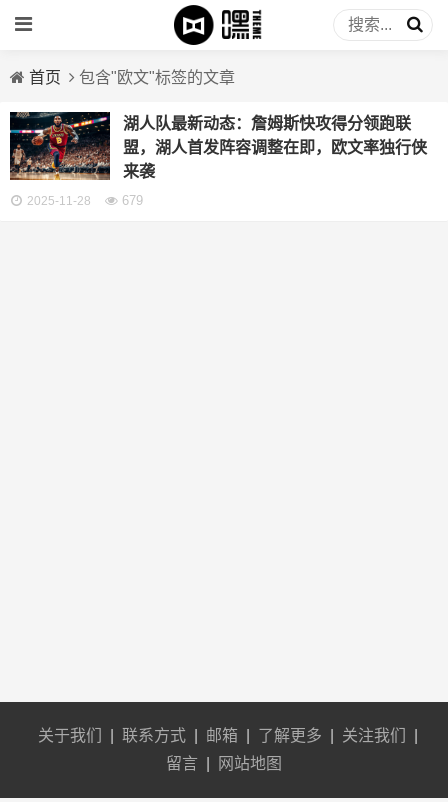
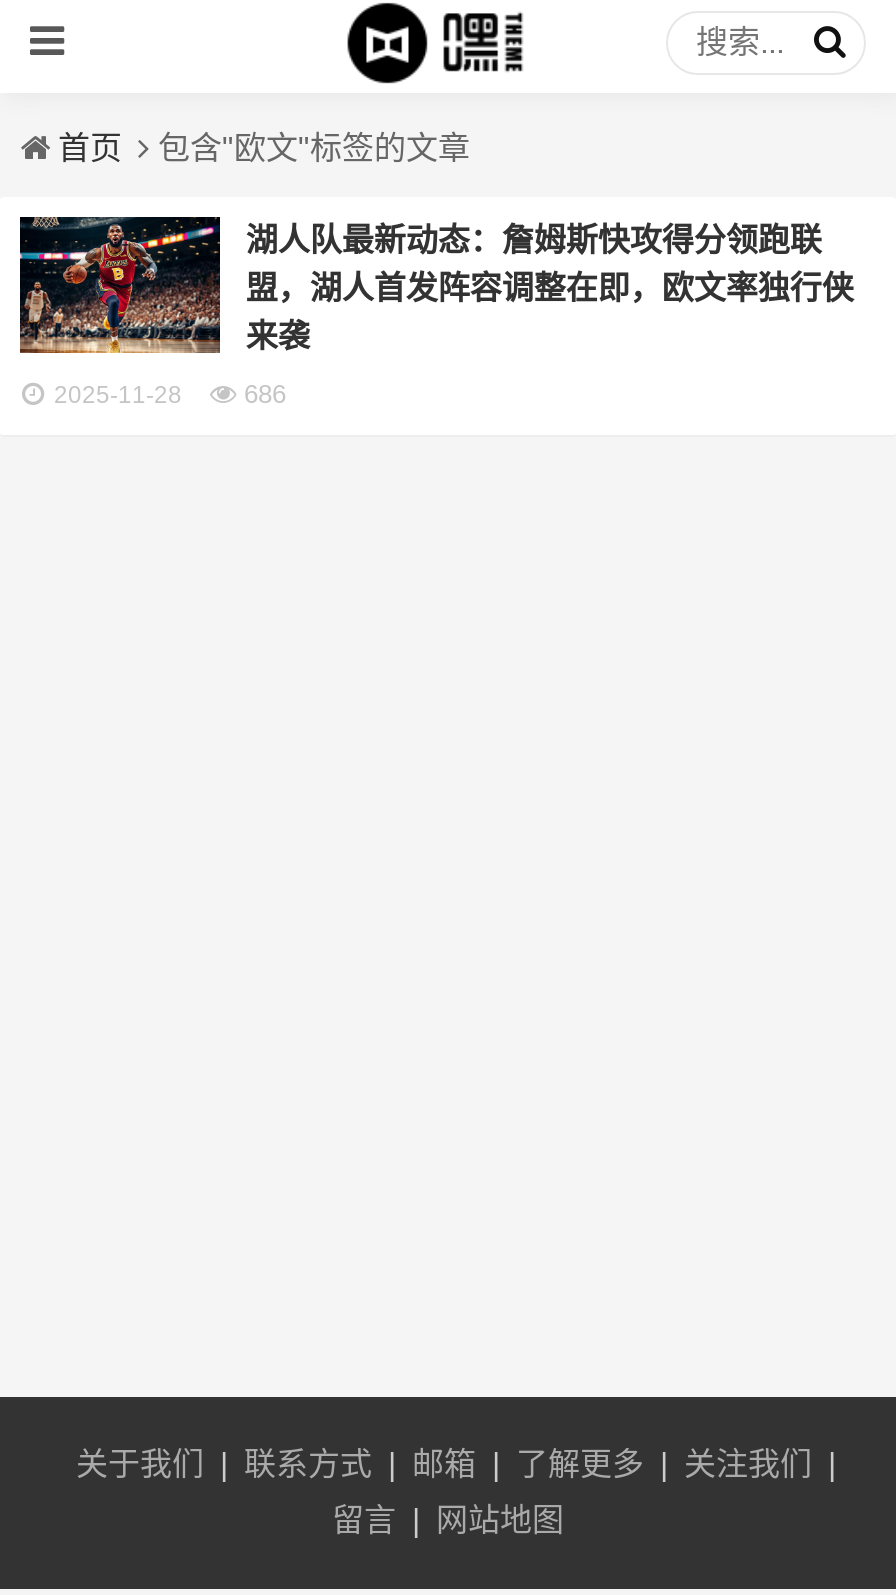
- 679
+ 686
